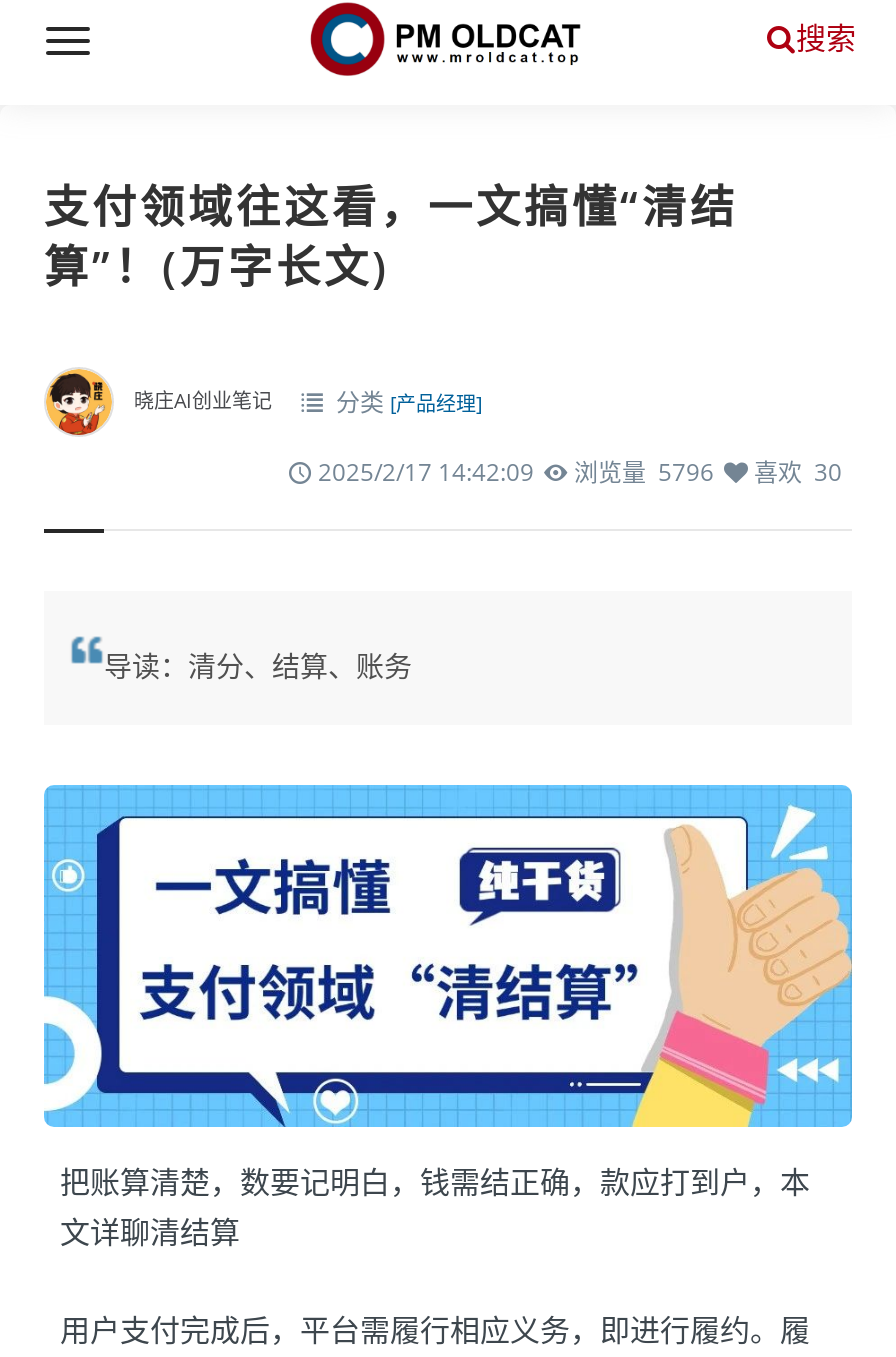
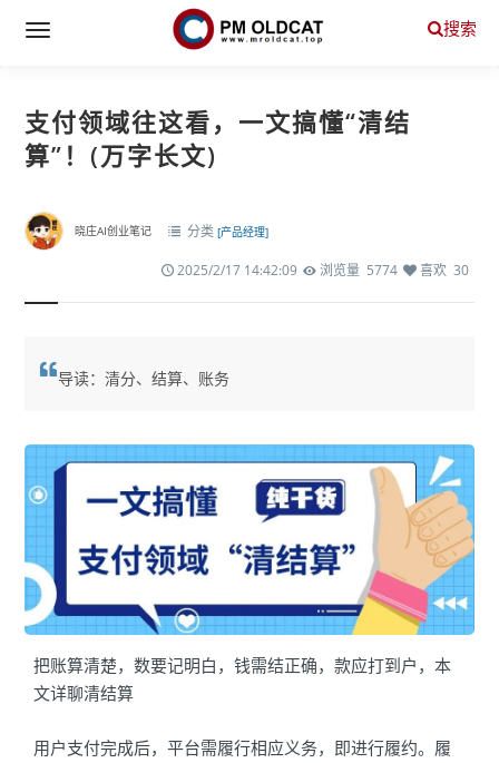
- 2025/2/17 14:42:09 浏览量 5796 喜欢 30
+ 2025/2/17 14:42:09 浏览量 5774 喜欢 30
